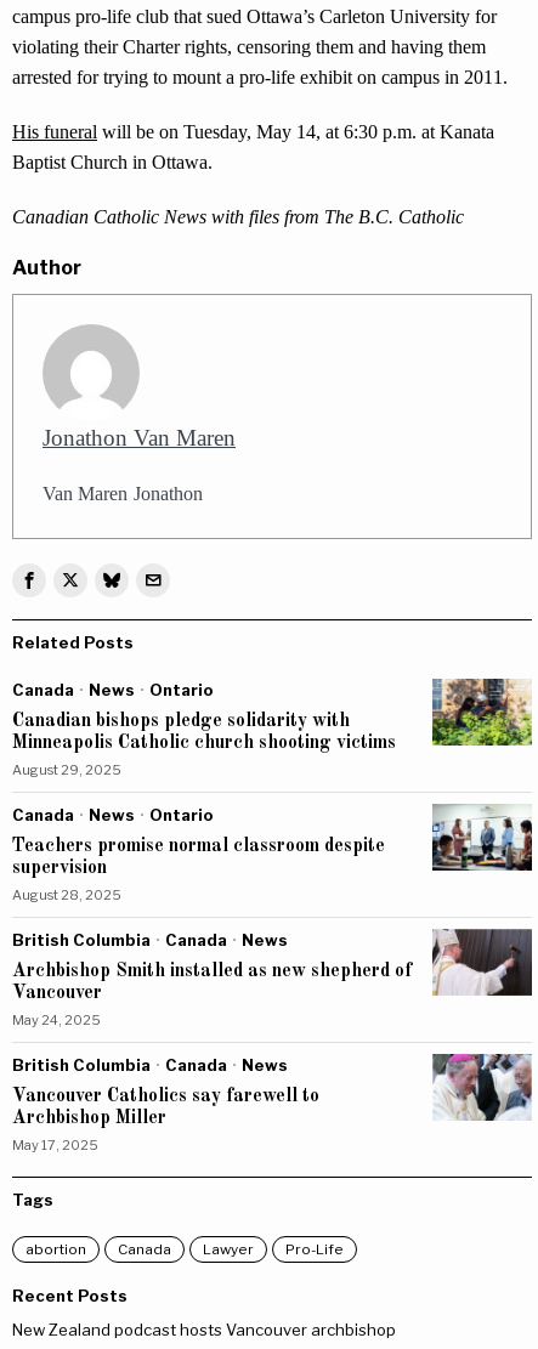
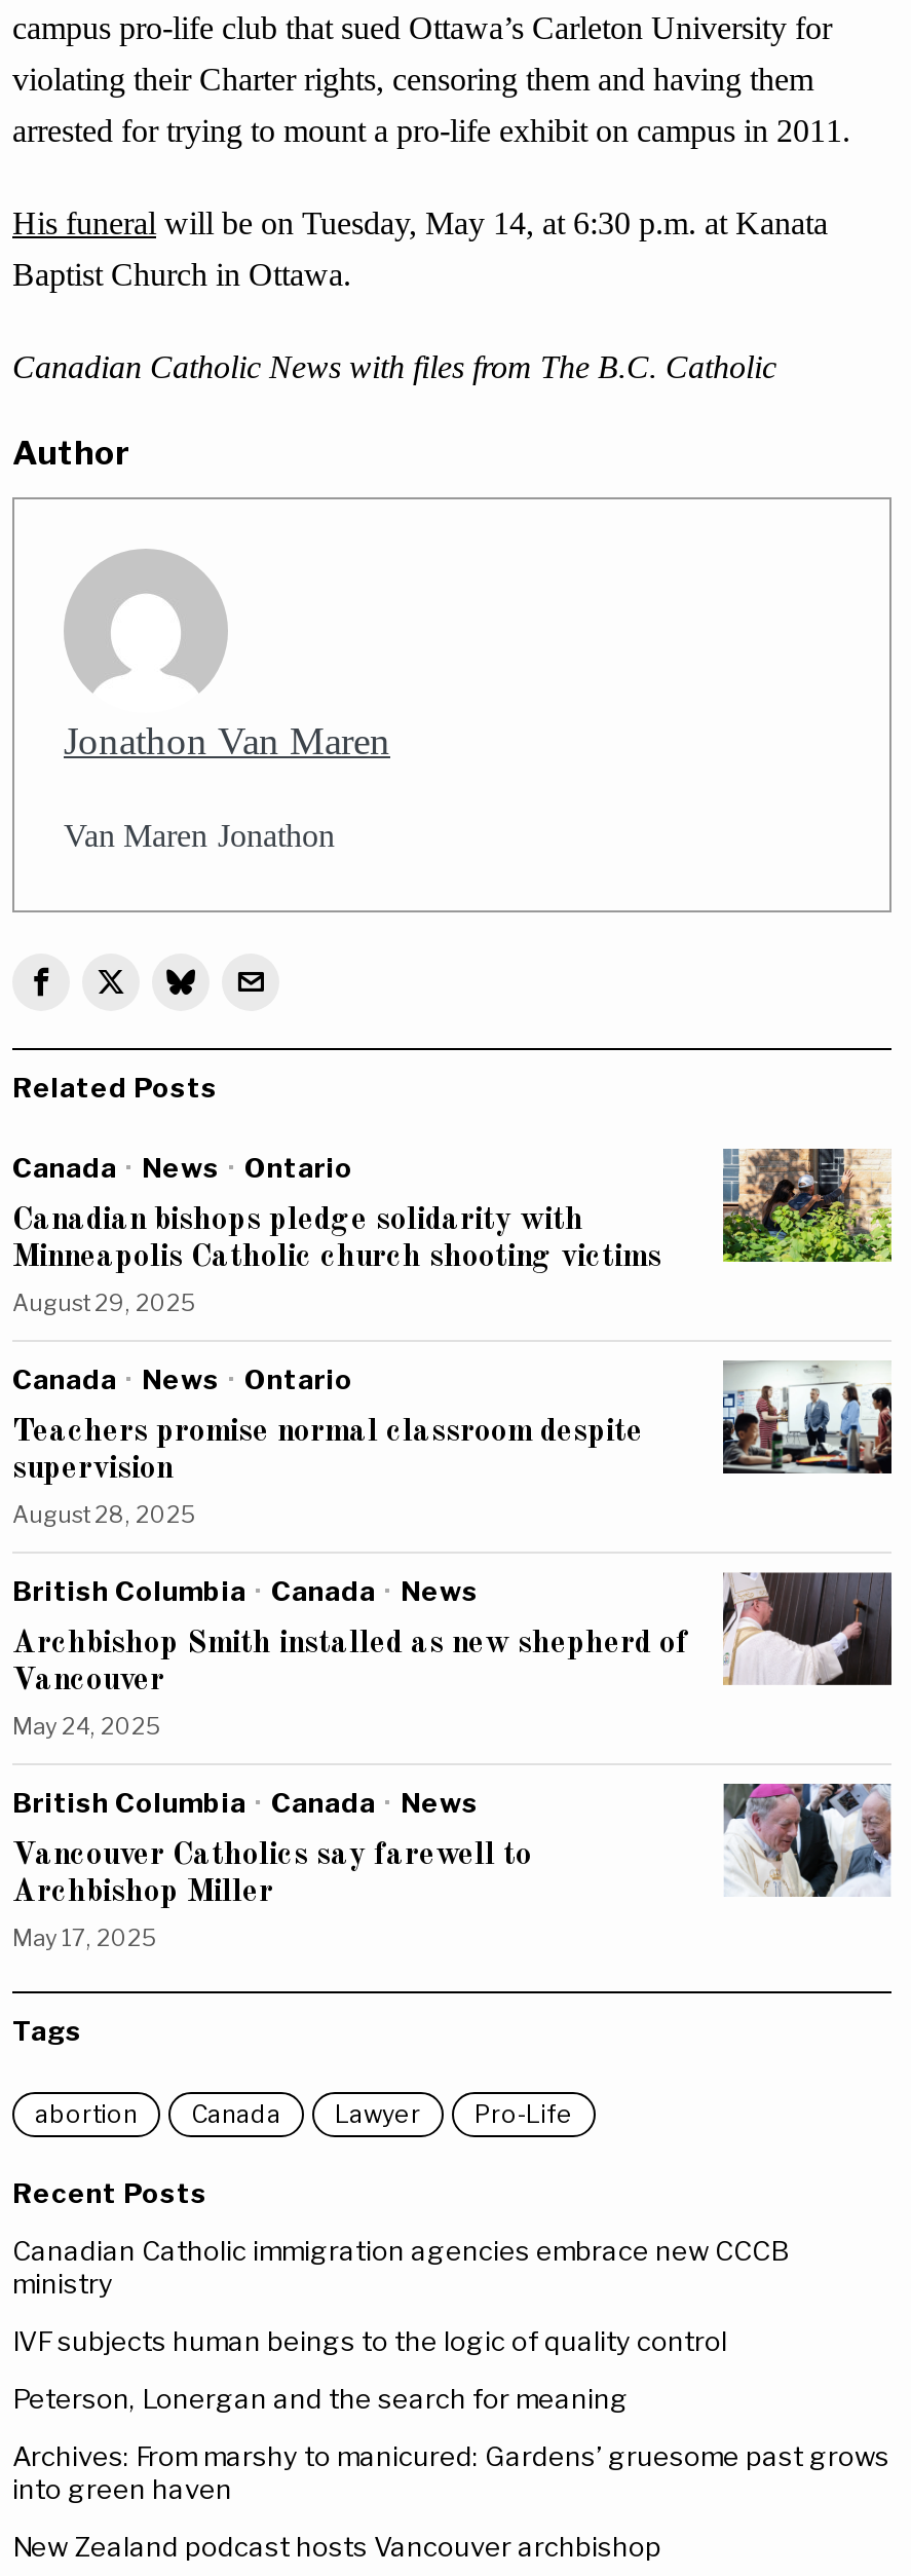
+ Canadian Catholic immigration agencies embrace new CCCB
+ ministry
+ IVF subjects human beings to the logic of quality control
+ Peterson, Lonergan and the search for meaning
+ Archives: From marshy to manicured: Gardens’ gruesome past grows
+ into green haven
